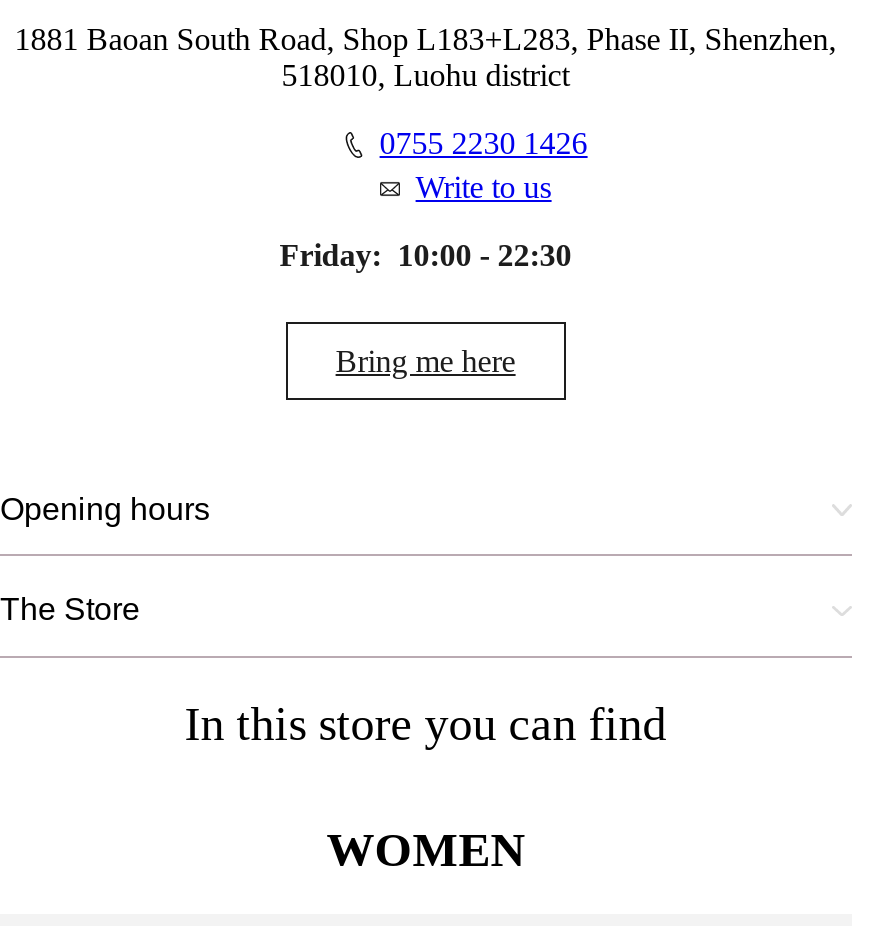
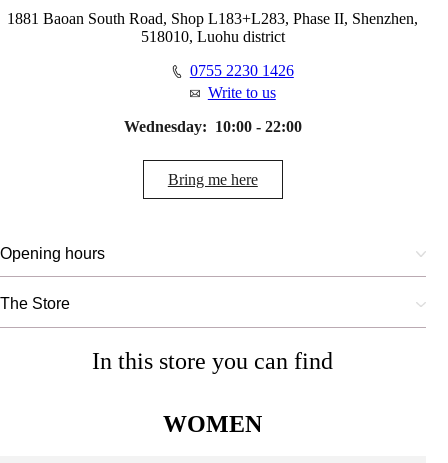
- Friday: 10:00 - 22:30
+ Wednesday: 10:00 - 22:00
